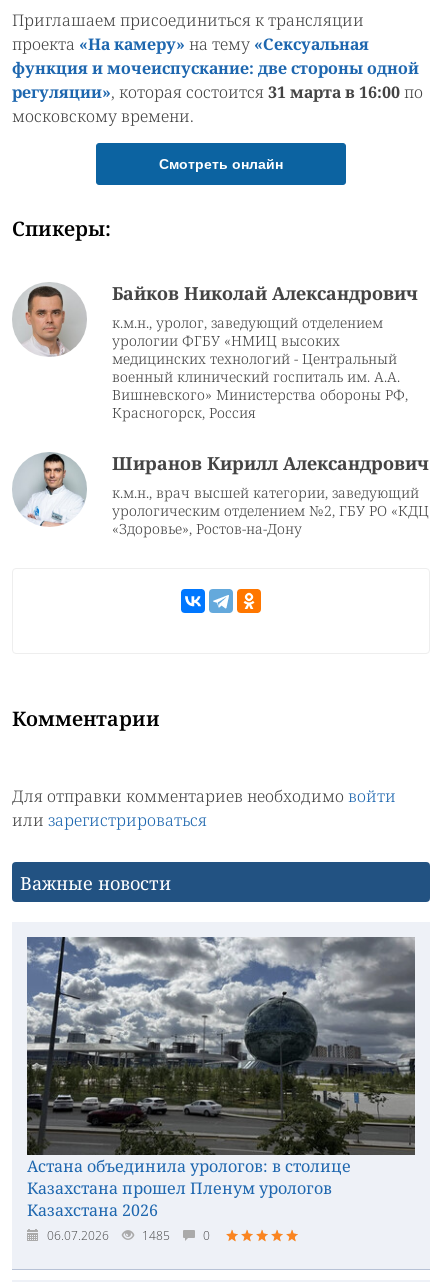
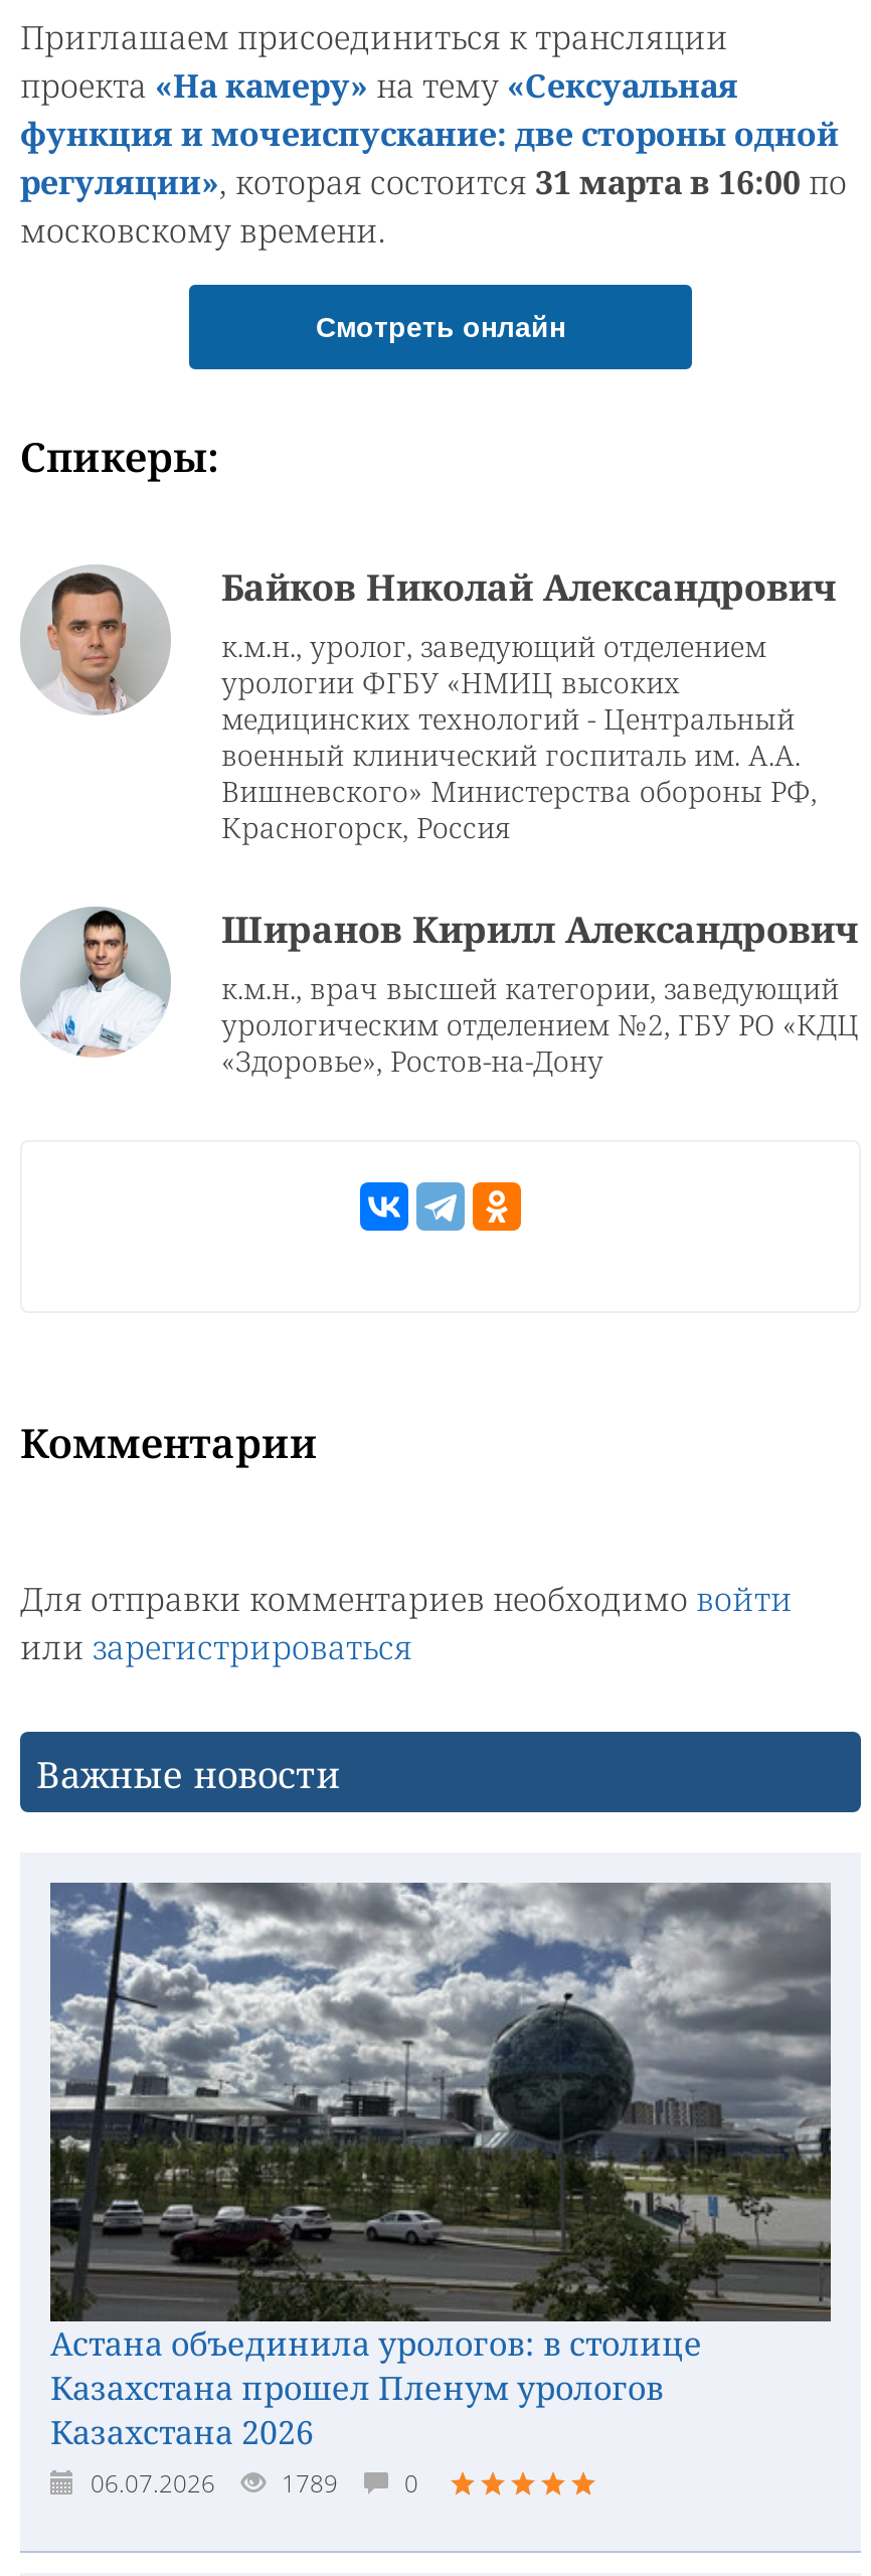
- 06.07.2026 1485 0
+ 06.07.2026 1789 0
